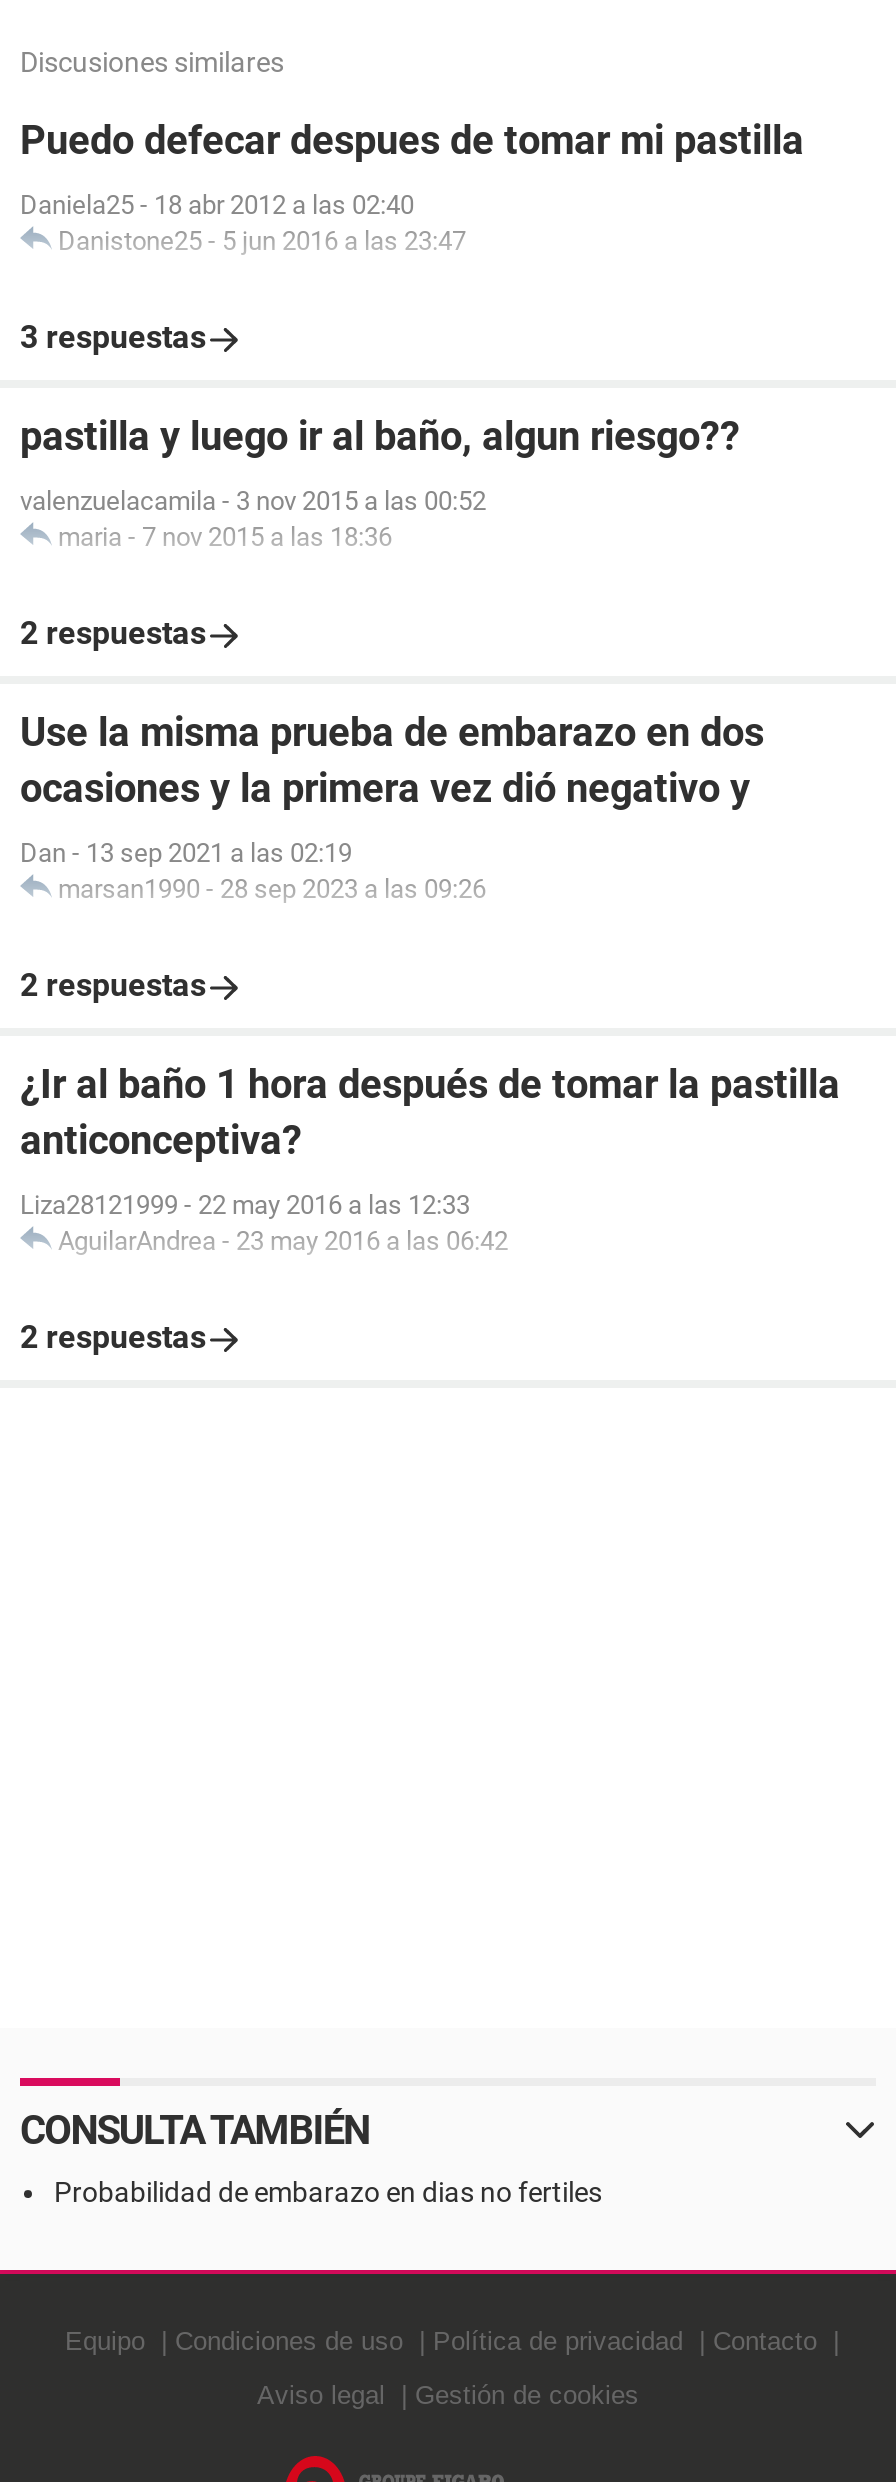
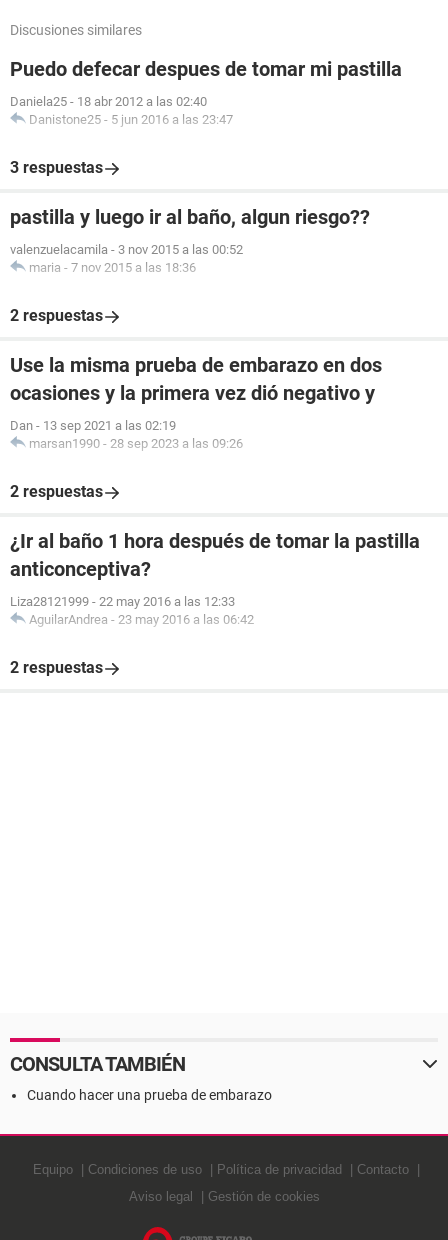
- Probabilidad de embarazo en dias no fertiles
+ Cuando hacer una prueba de embarazo
